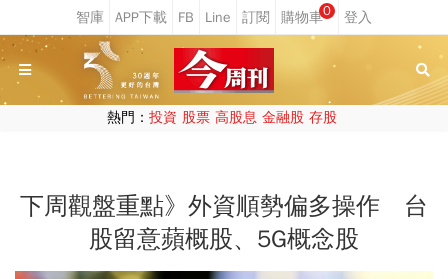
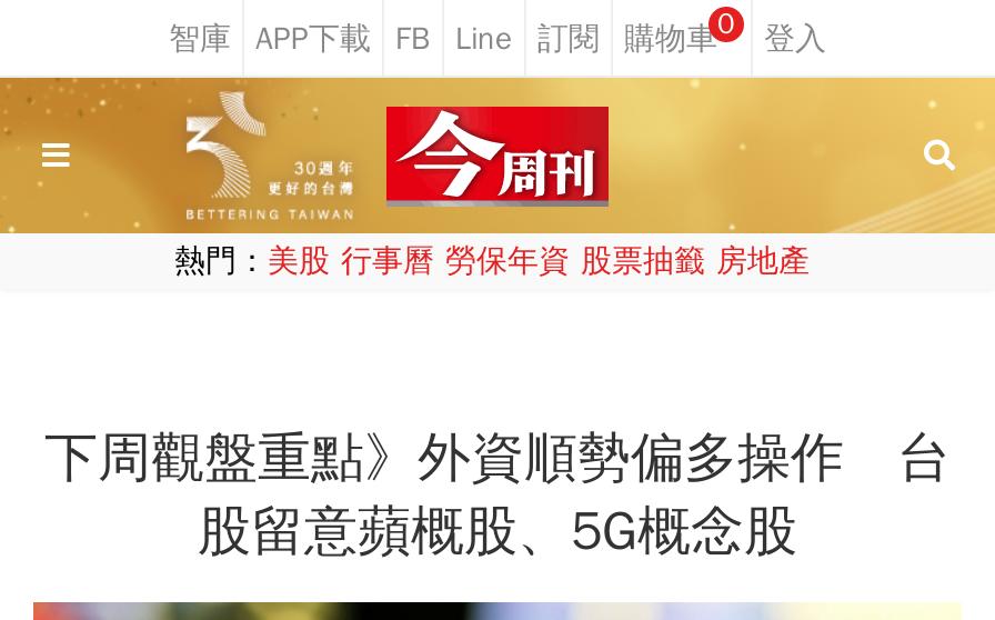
- 熱門：投資 股票 高股息 金融股 存股
+ 熱門：美股 行事曆 勞保年資 股票抽籤 房地產
